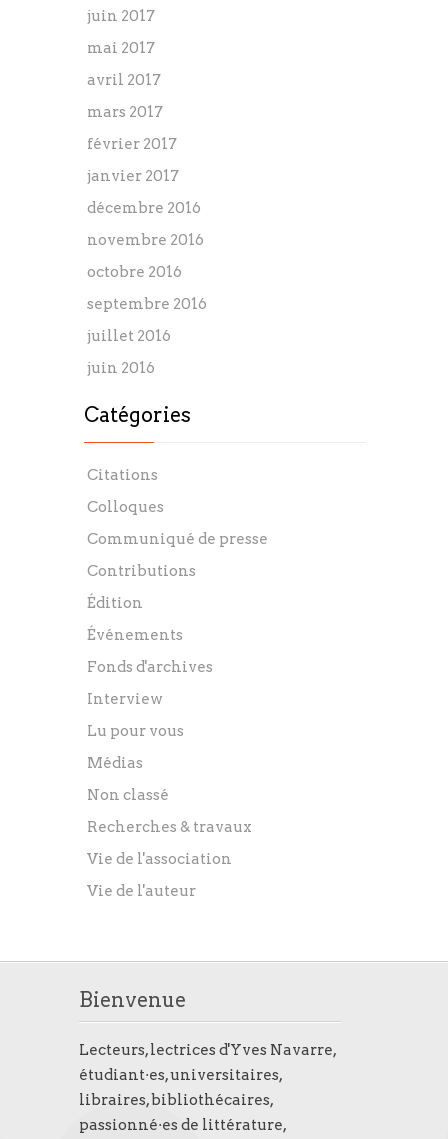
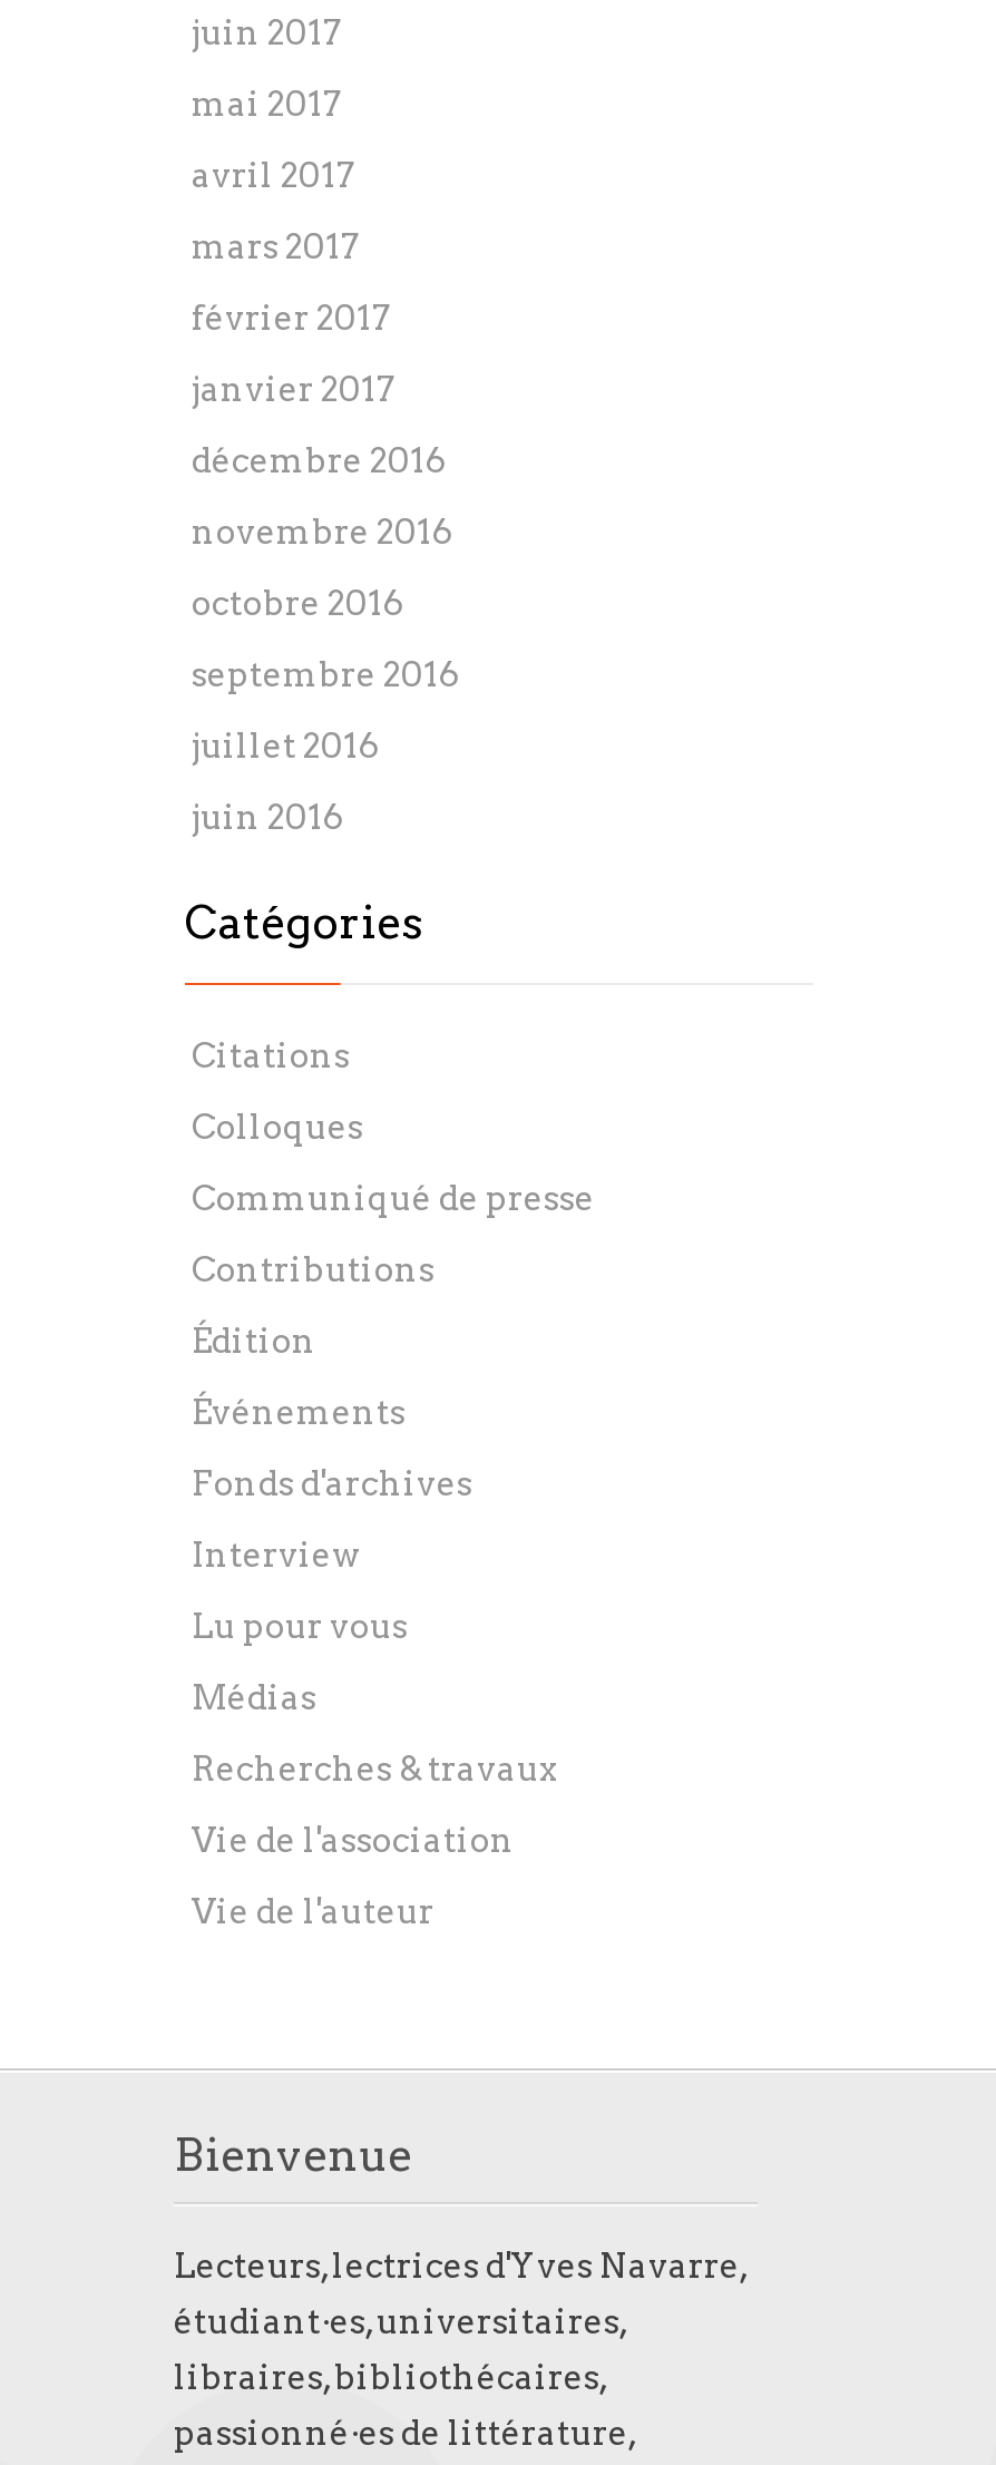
- Non classé
